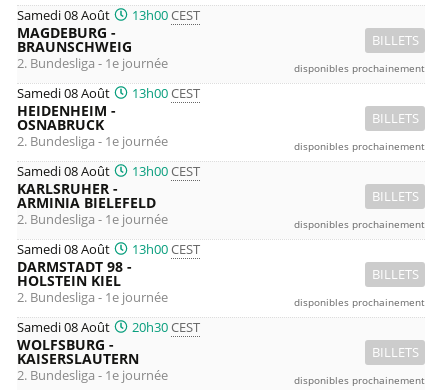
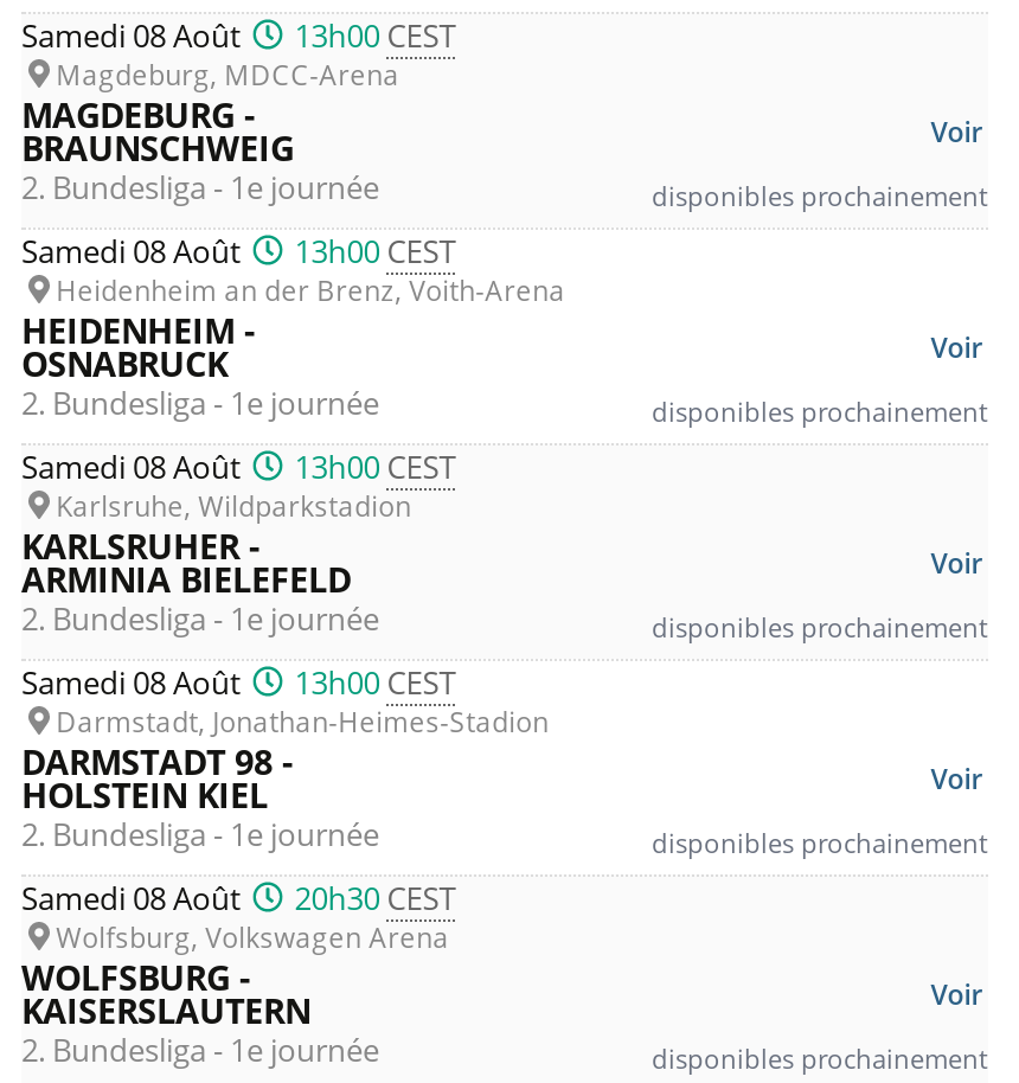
- BILLETS
+ Magdeburg, MDCC-Arena
+ Voir

- BILLETS
+ Heidenheim an der Brenz, Voith-Arena
+ Voir

- BILLETS
+ Karlsruhe, Wildparkstadion
+ Voir

- BILLETS
+ Darmstadt, Jonathan-Heimes-Stadion
+ Voir

- BILLETS
+ Wolfsburg, Volkswagen Arena
+ Voir
